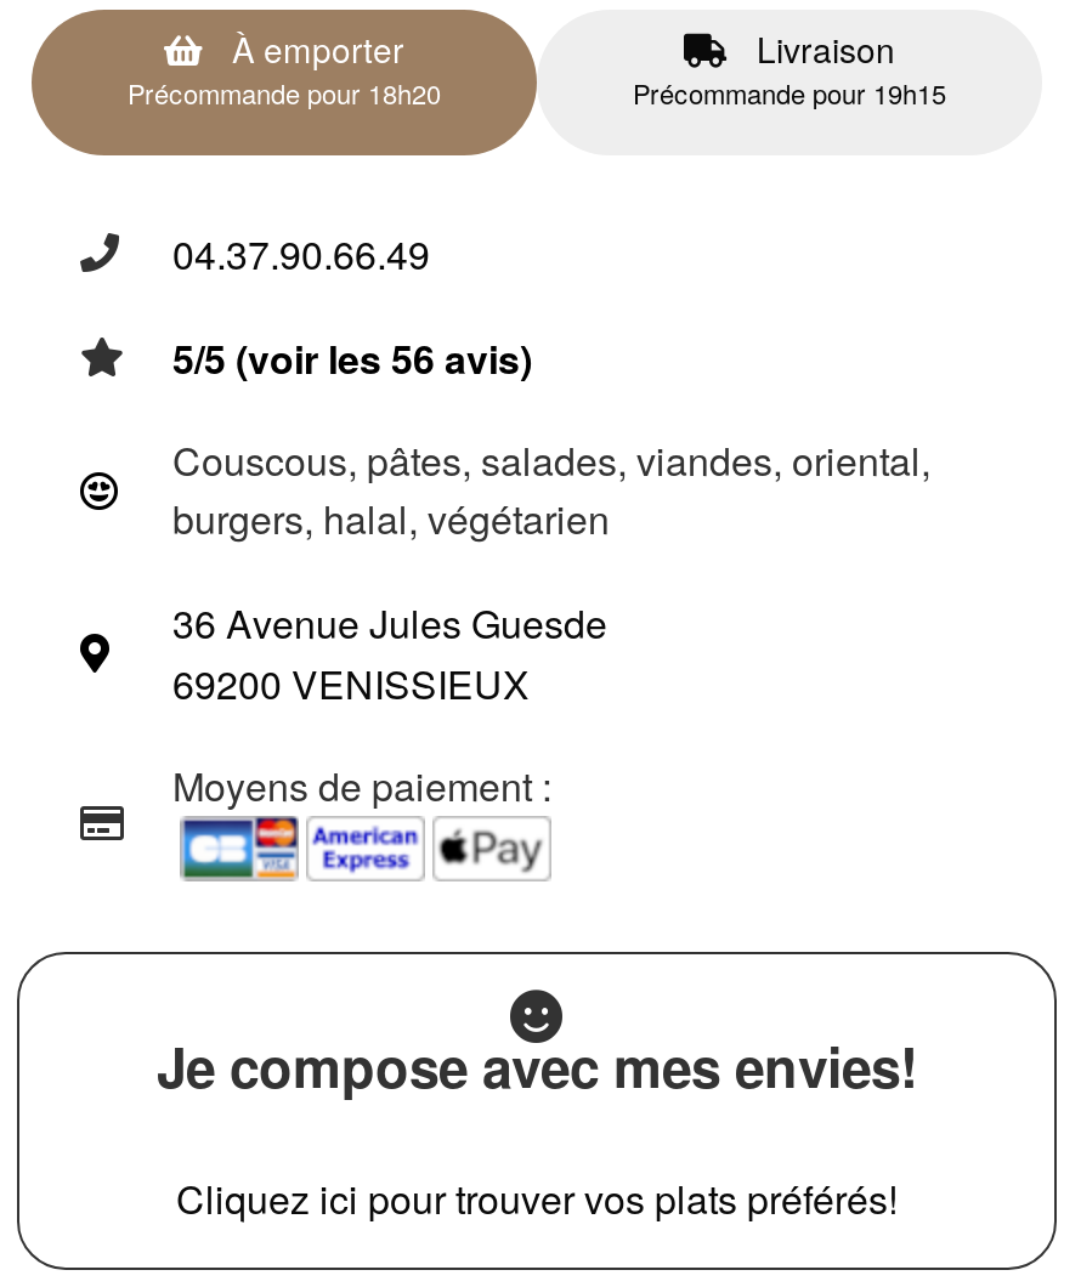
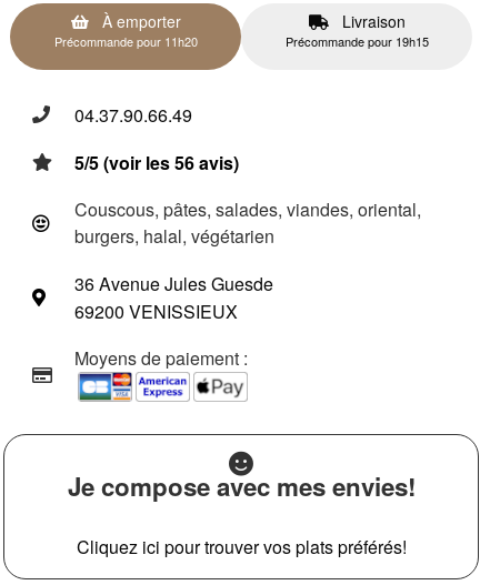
- Précommande pour 18h20
+ Précommande pour 11h20
